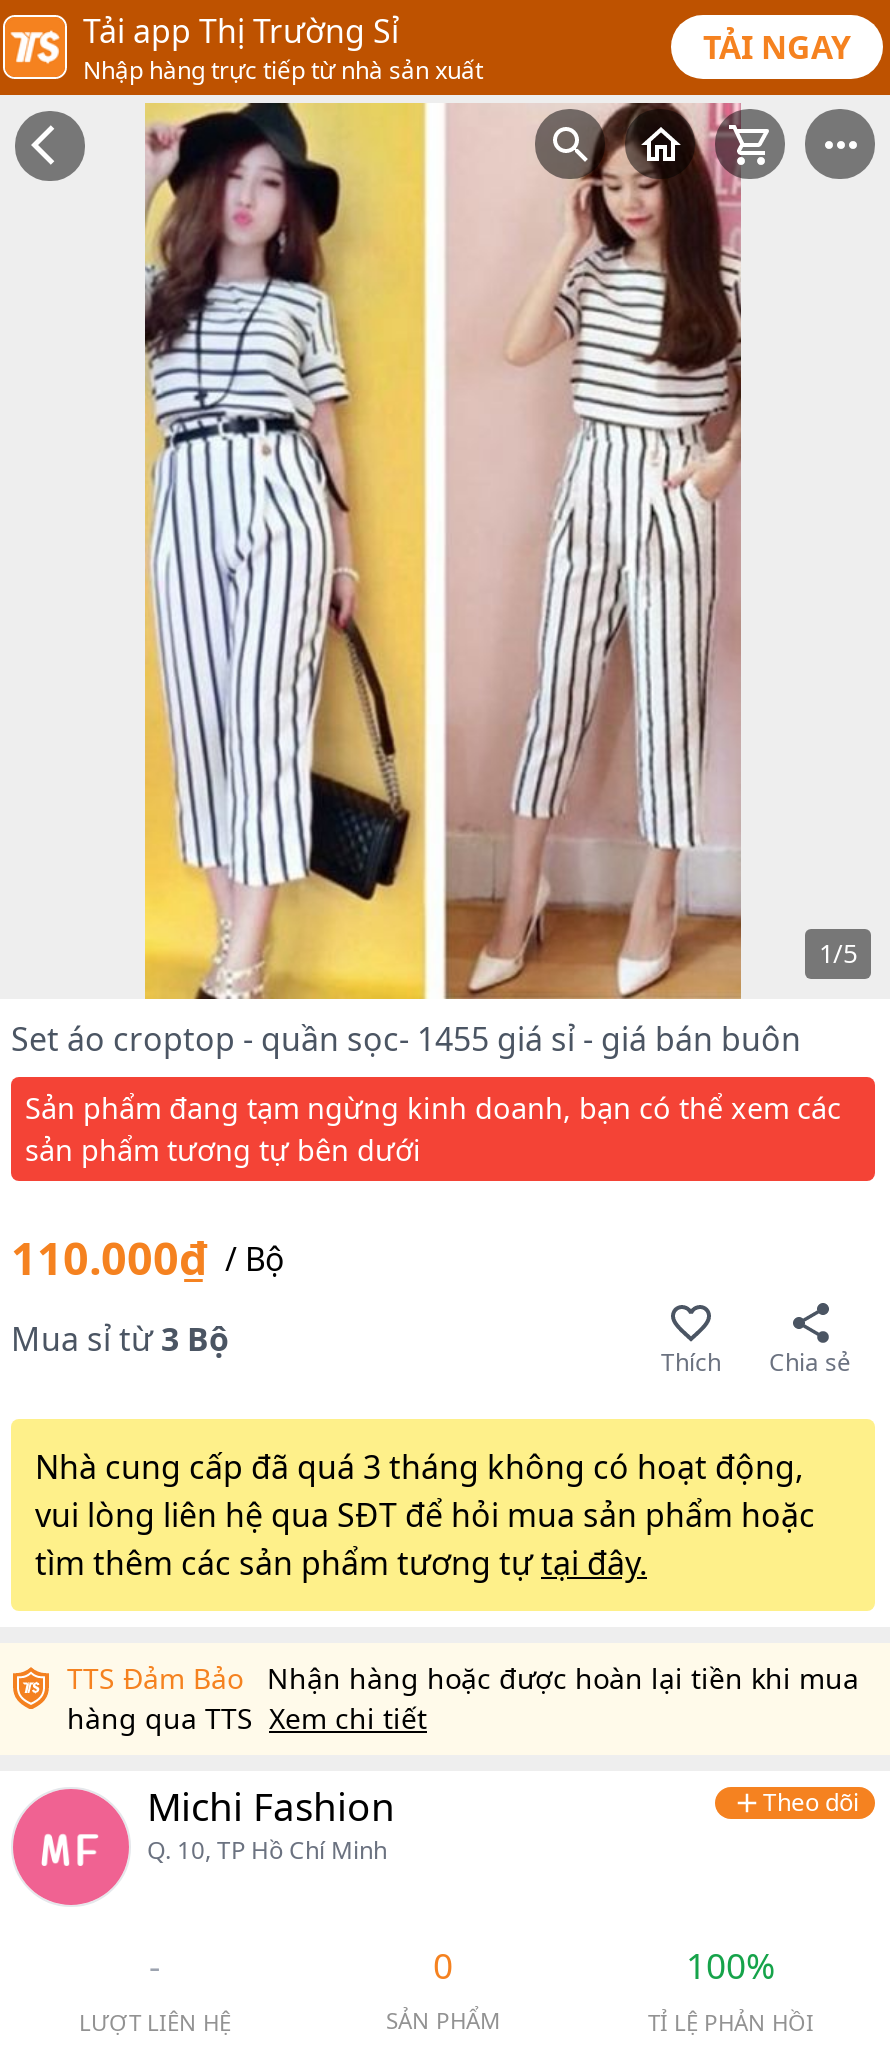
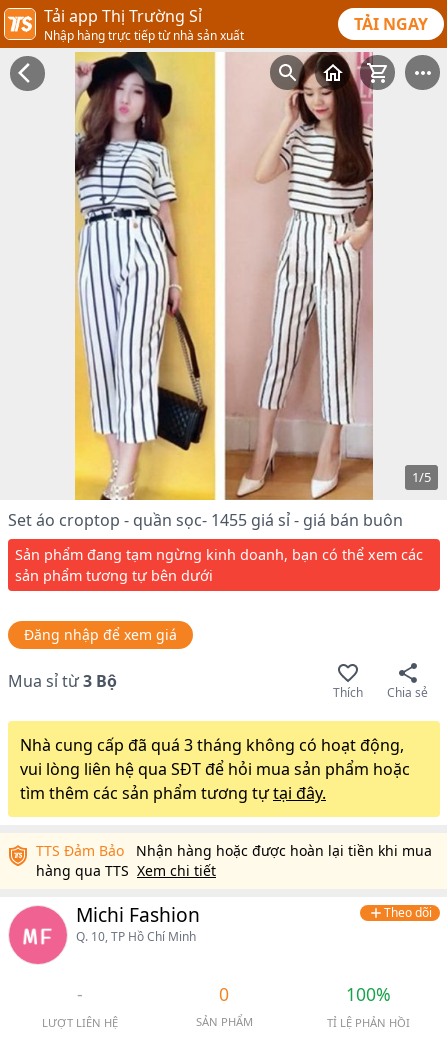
- 110.000₫ / Bộ
+ Đăng nhập để xem giá
